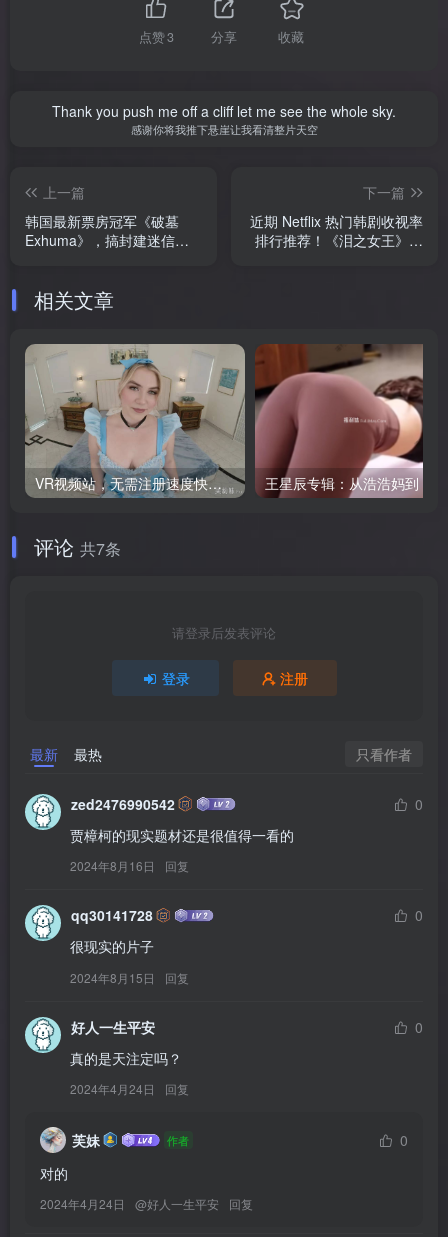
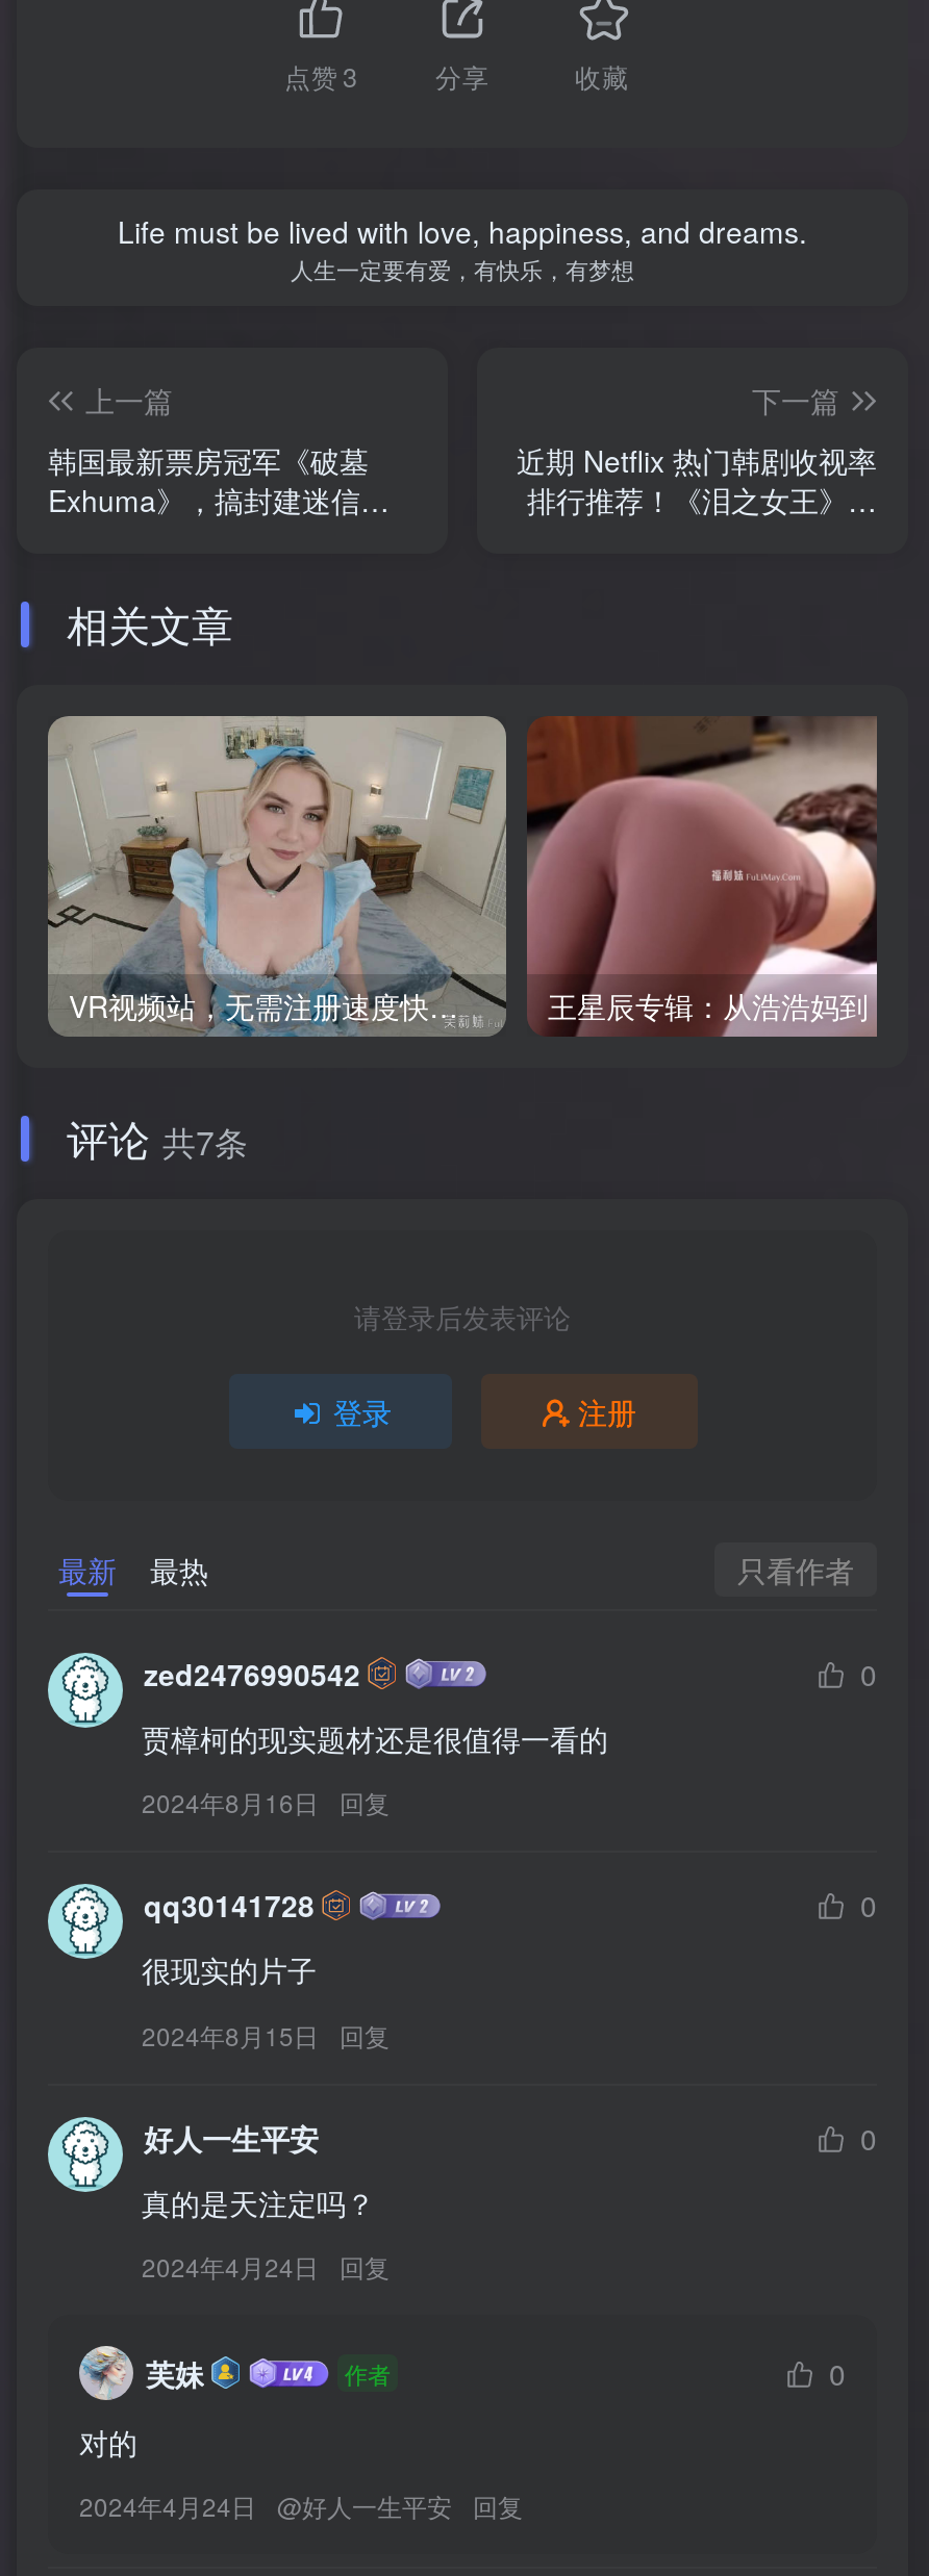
- Thank you push me off a cliff let me see the whole sky.
- 感谢你将我推下悬崖让我看清整片天空
+ Life must be lived with love, happiness, and dreams.
+ 人生一定要有爱，有快乐，有梦想
